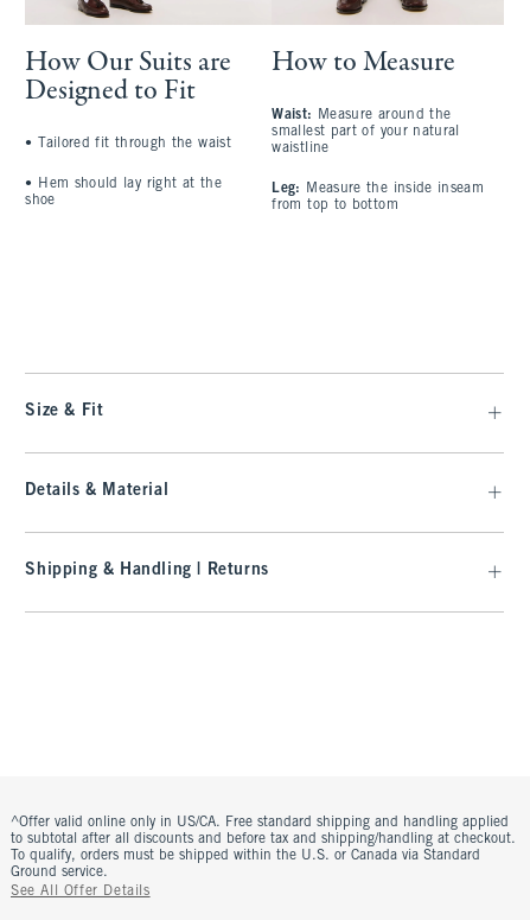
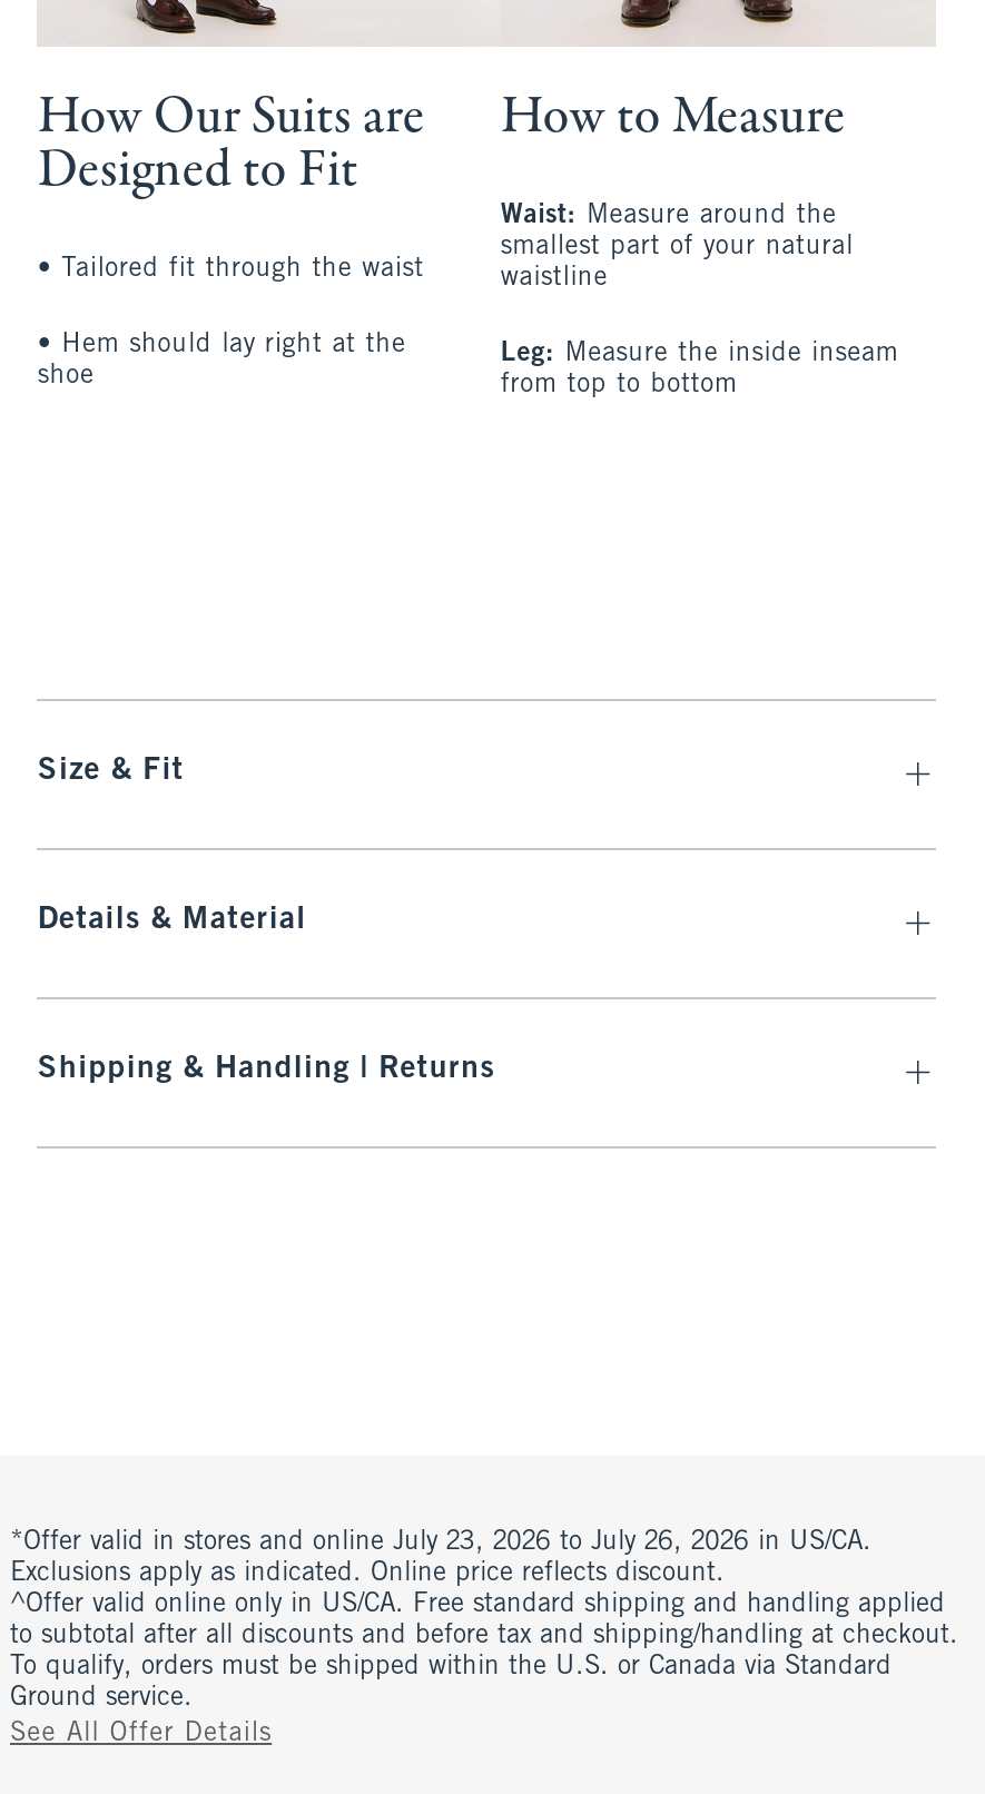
+ *Offer valid in stores and online July 23, 2026 to July 26, 2026 in US/CA.
+ Exclusions apply as indicated. Online price reflects discount.
